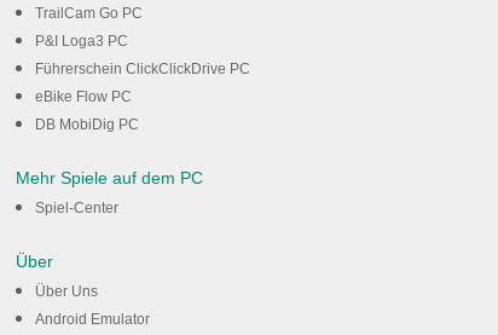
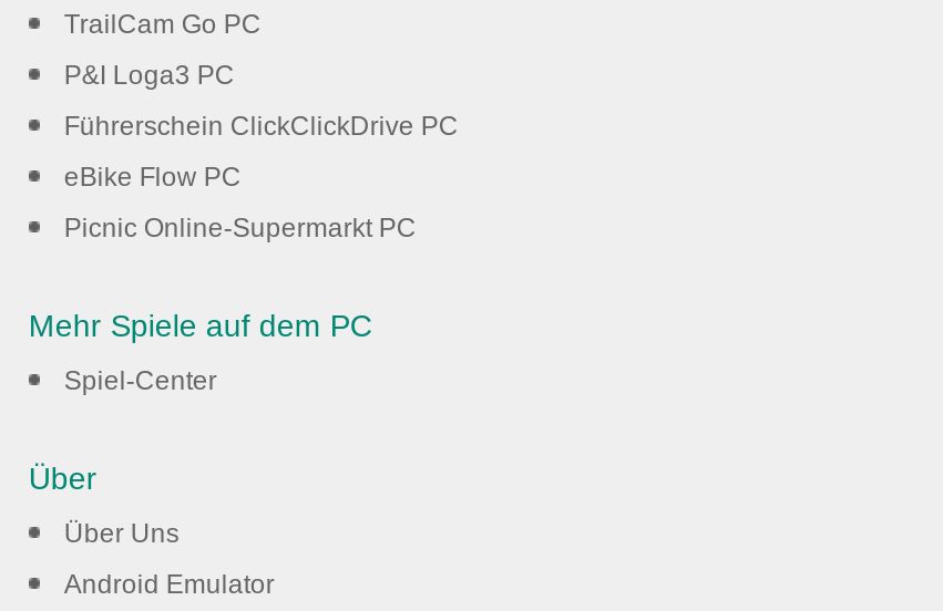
- DB MobiDig PC
+ Picnic Online-Supermarkt PC
